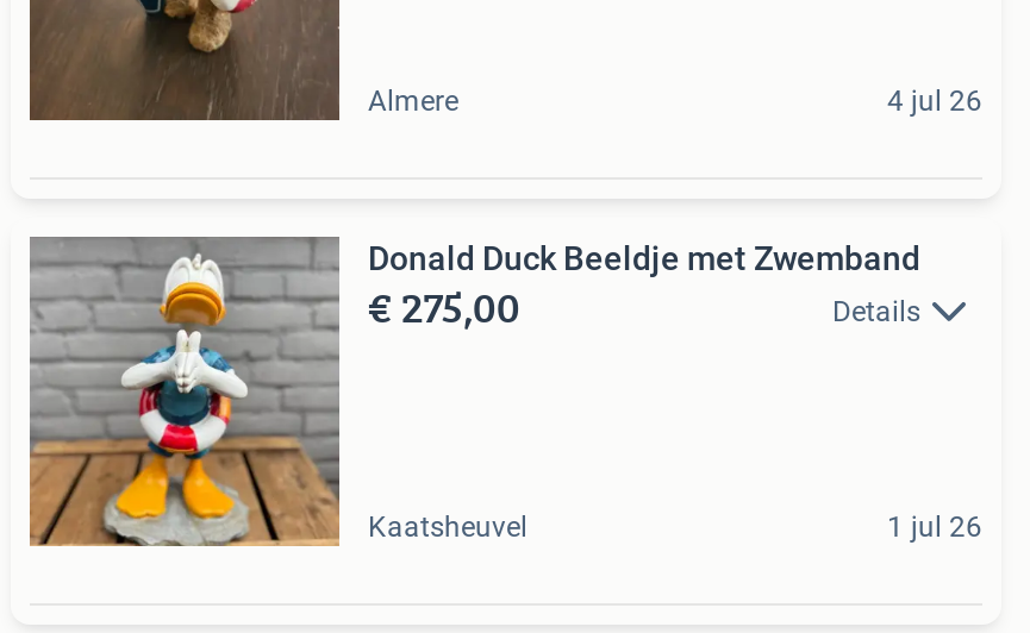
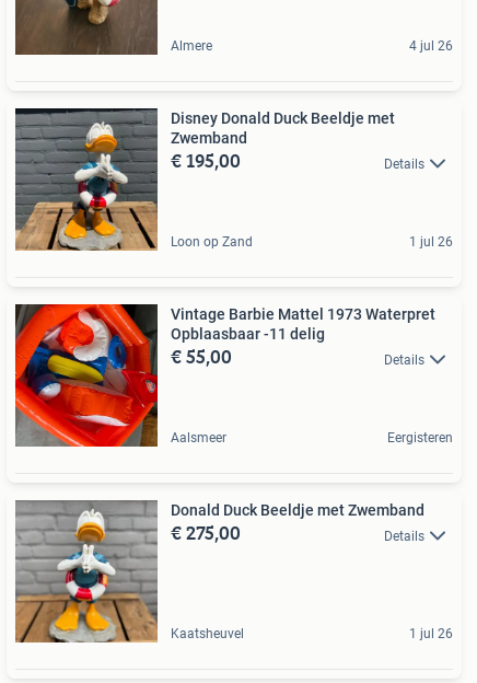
+ [image]
+ Vintage Barbie Mattel 1973 Waterpret
+ Opblaasbaar -11 delig
+ € 55,00
+ Details

+ [image]
+ Disney Donald Duck Beeldje met
+ Zwemband
+ € 195,00
+ Details

+ Loon op Zand
+ 1 jul 26

+ Aalsmeer
+ Eergisteren
